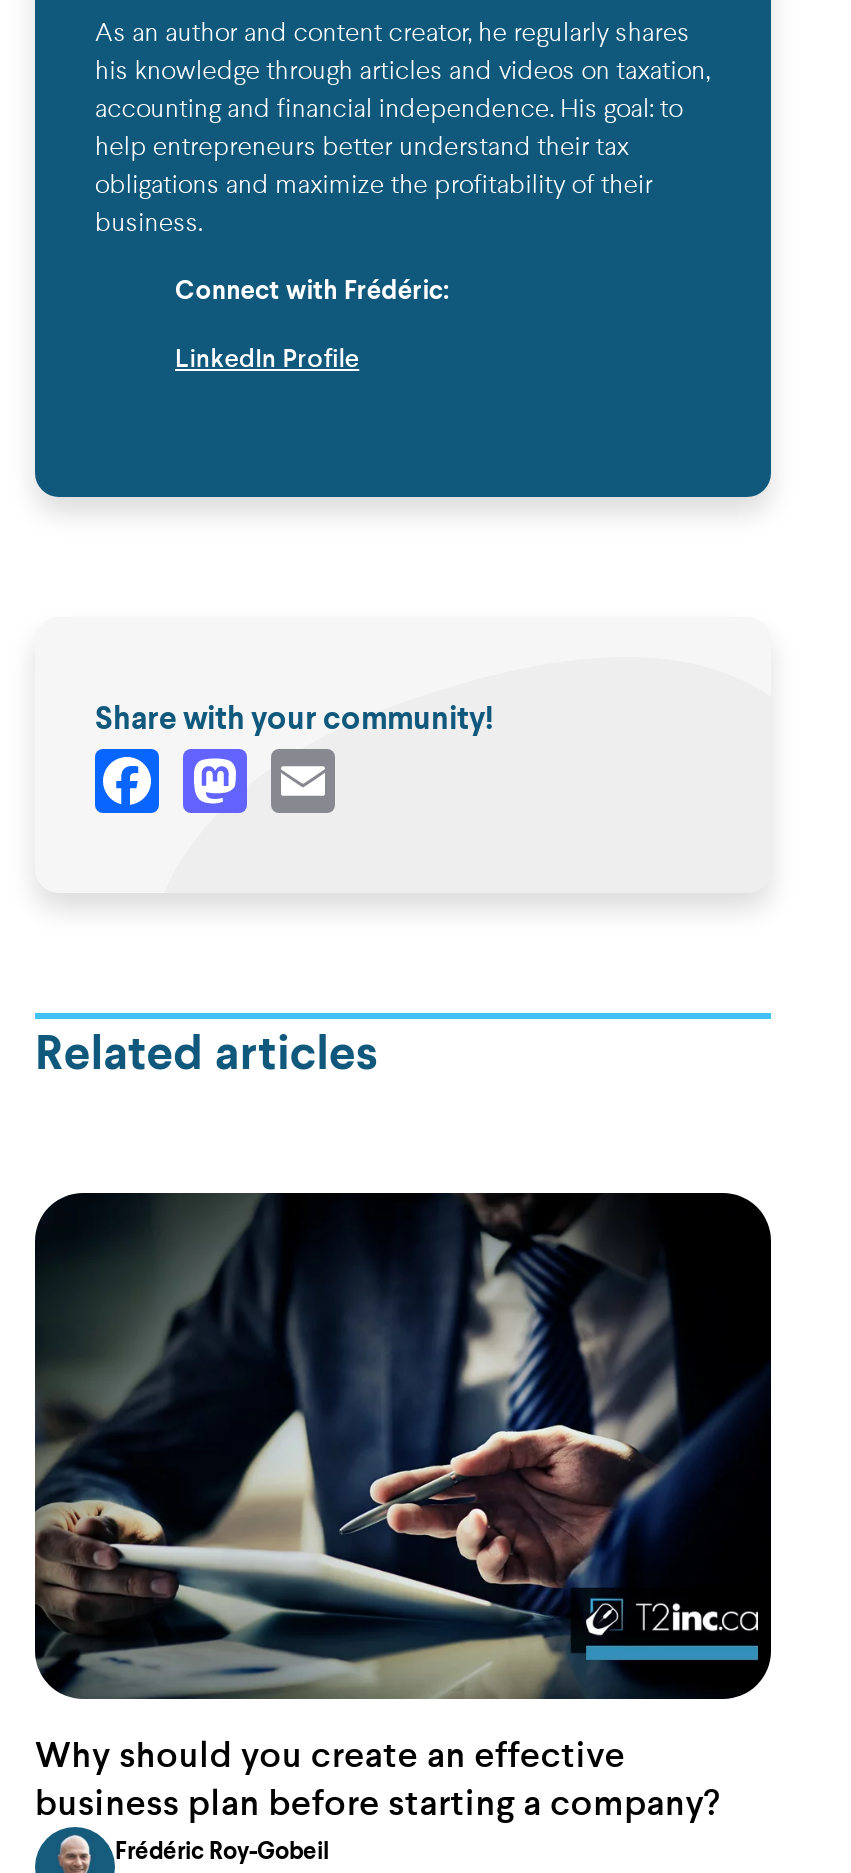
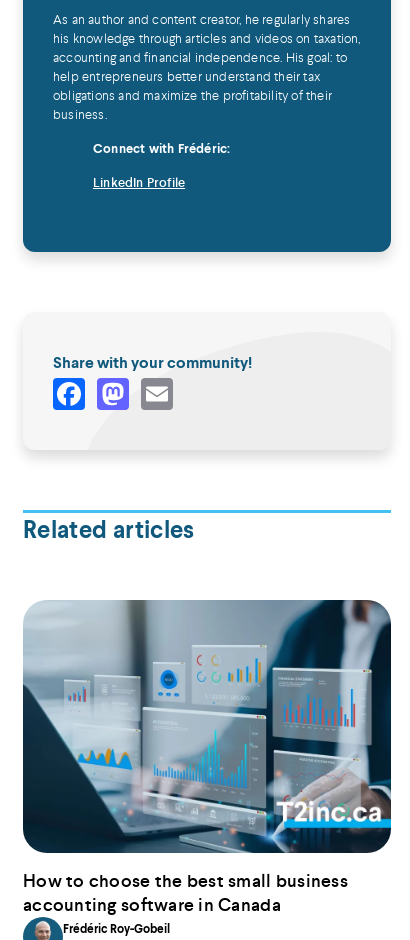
- [image]
- Why should you create an effective
- business plan before starting a company?
+ [image]
+ How to choose the best small business
+ accounting software in Canada
